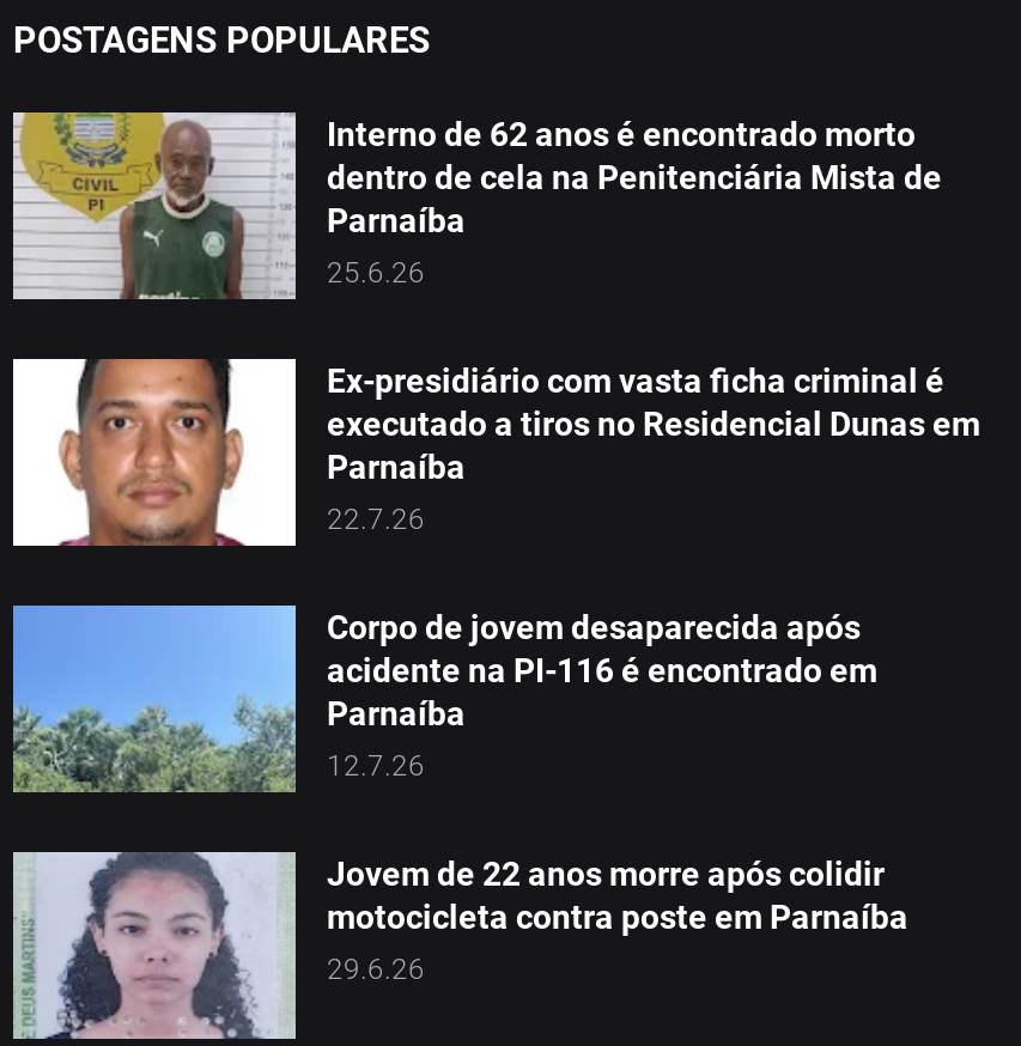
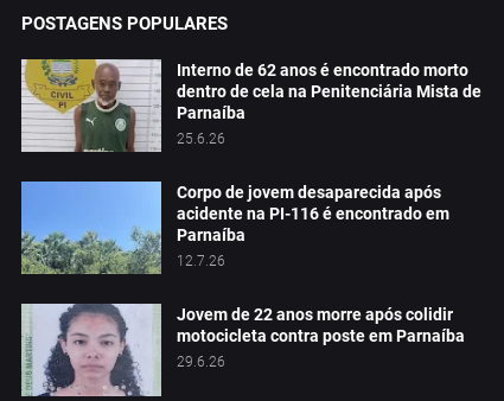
- [image]
- Ex-presidiário com vasta ficha criminal é
- executado a tiros no Residencial Dunas em
- Parnaíba
- 22.7.26
